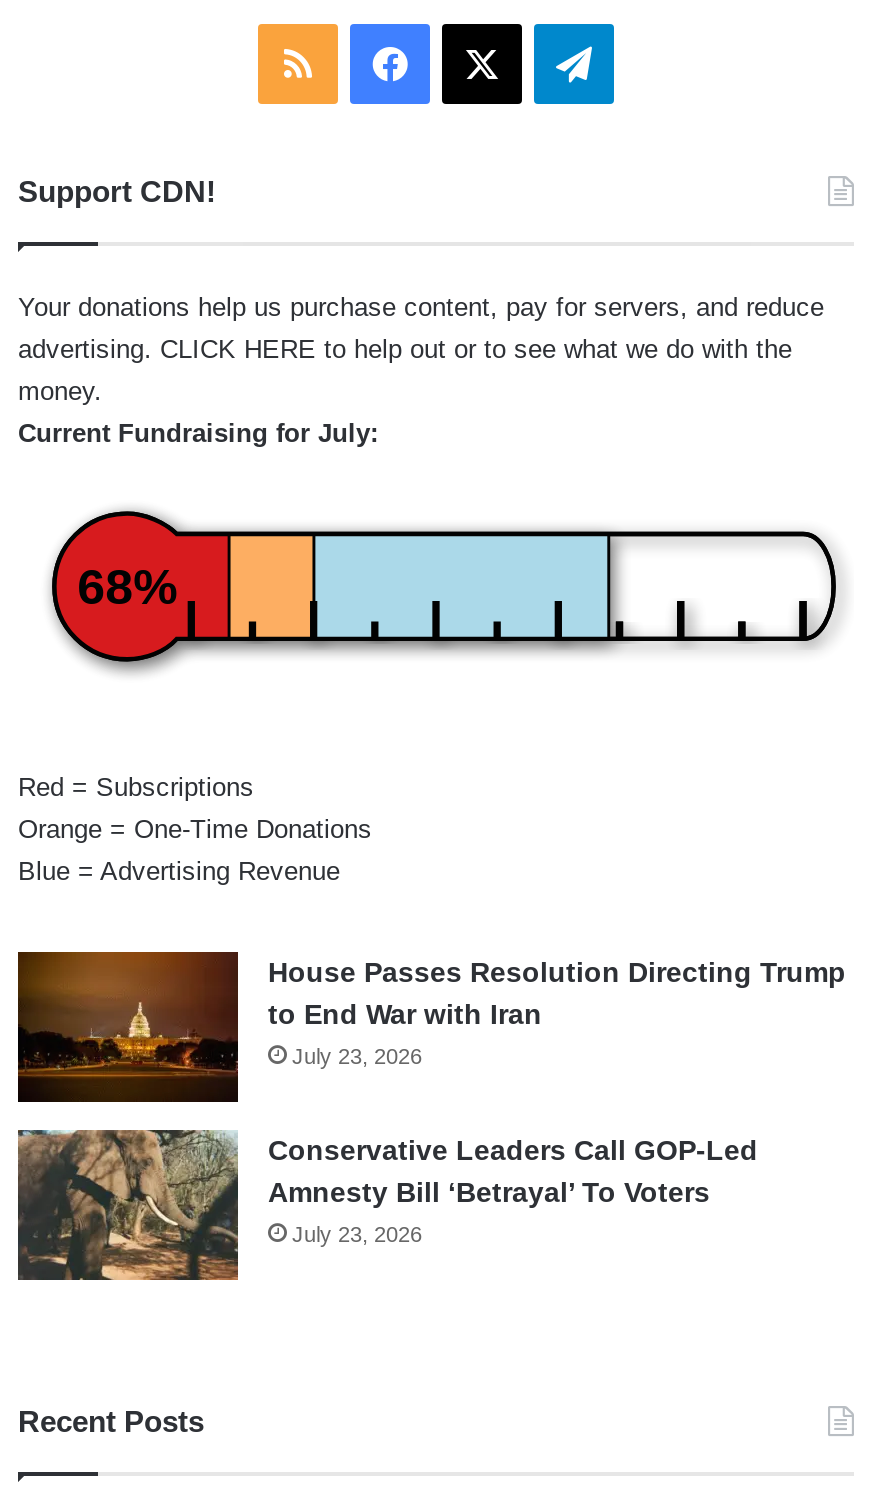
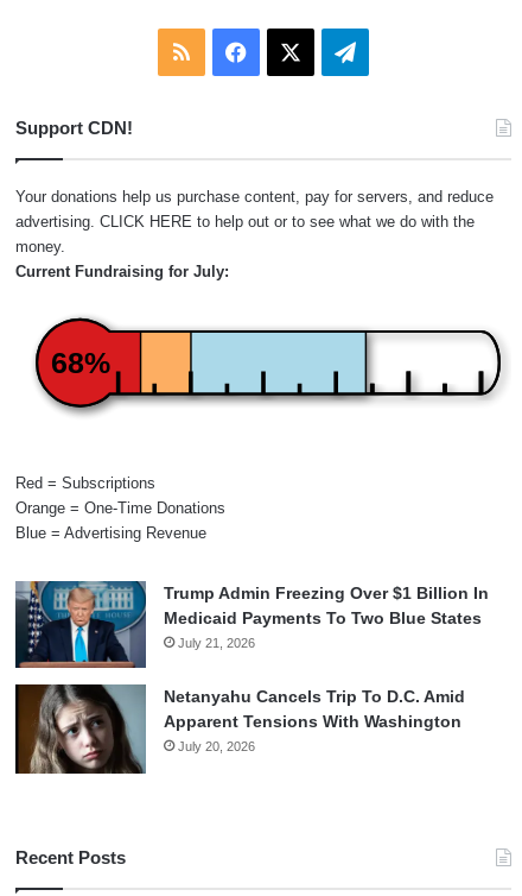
- [image]
- House Passes Resolution Directing Trump
- to End War with Iran
- July 23, 2026
+ [image]
+ Trump Admin Freezing Over $1 Billion In
+ Medicaid Payments To Two Blue States
+ July 21, 2026

- [image]
- Conservative Leaders Call GOP-Led
- Amnesty Bill ‘Betrayal’ To Voters
- July 23, 2026
+ [image]
+ Netanyahu Cancels Trip To D.C. Amid
+ Apparent Tensions With Washington
+ July 20, 2026
